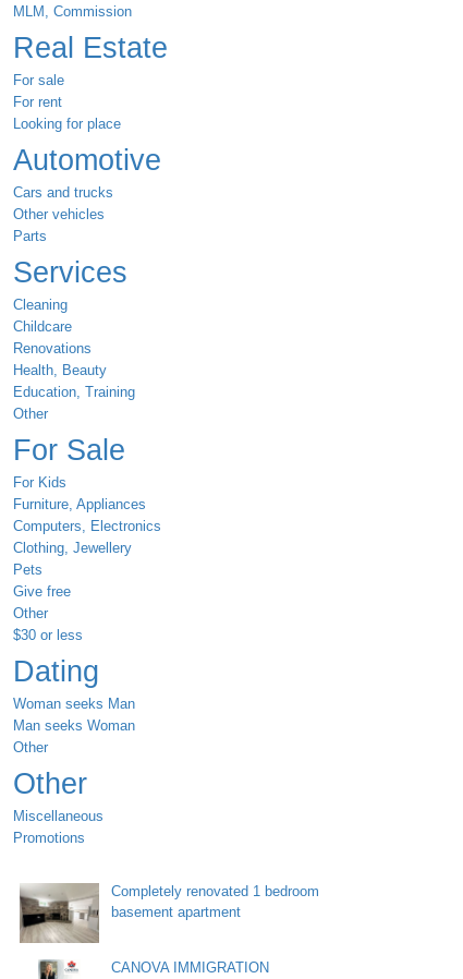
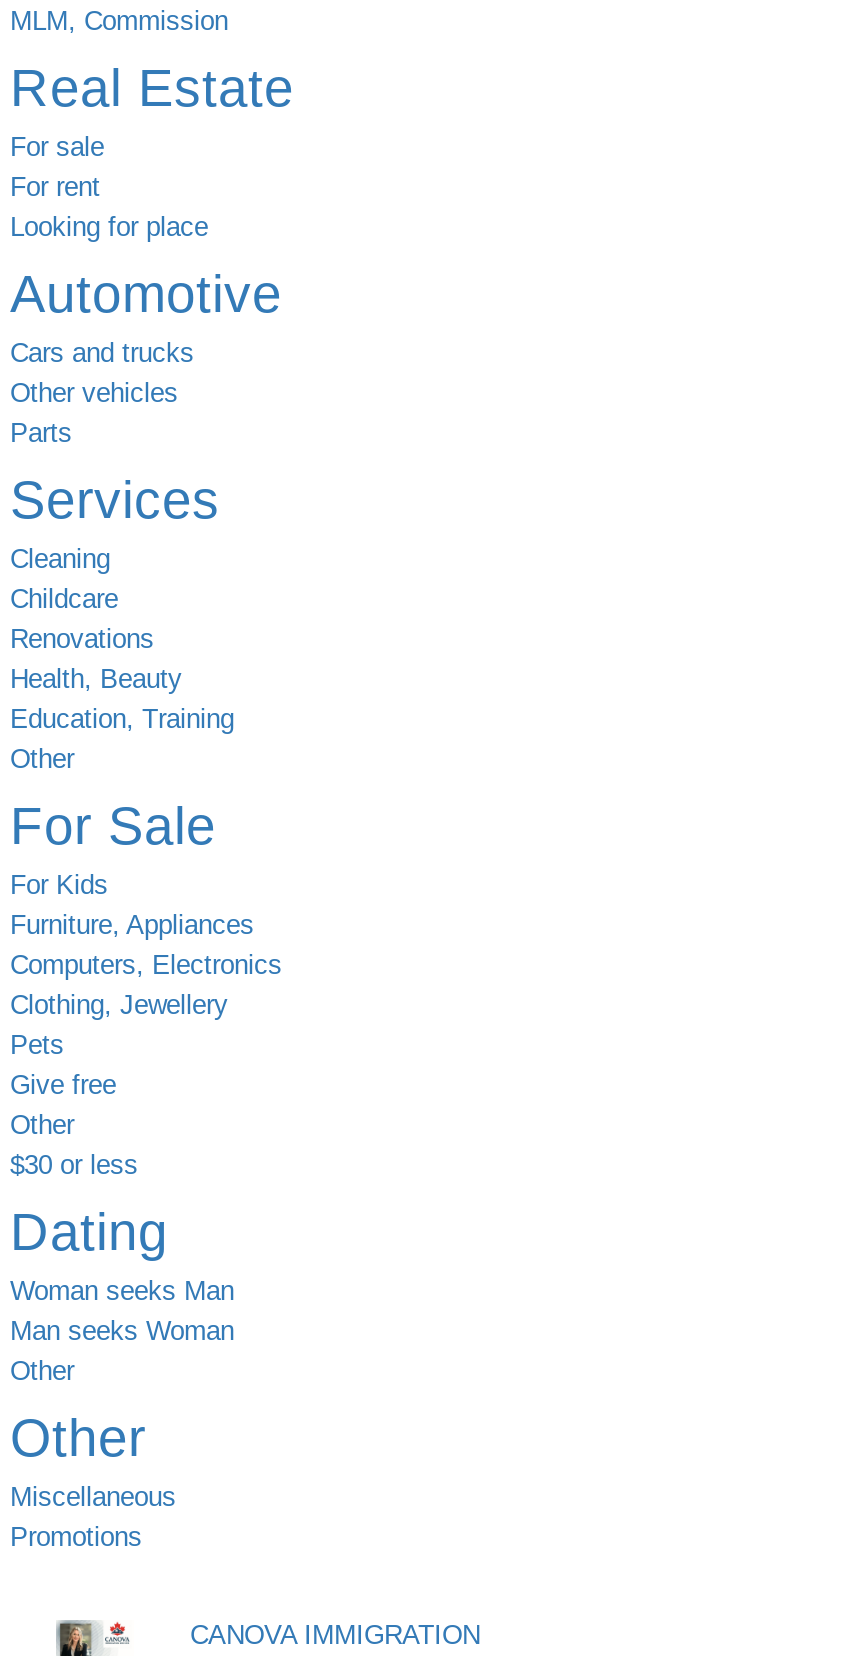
- [image]
- Completely renovated 1 bedroom
- basement apartment
